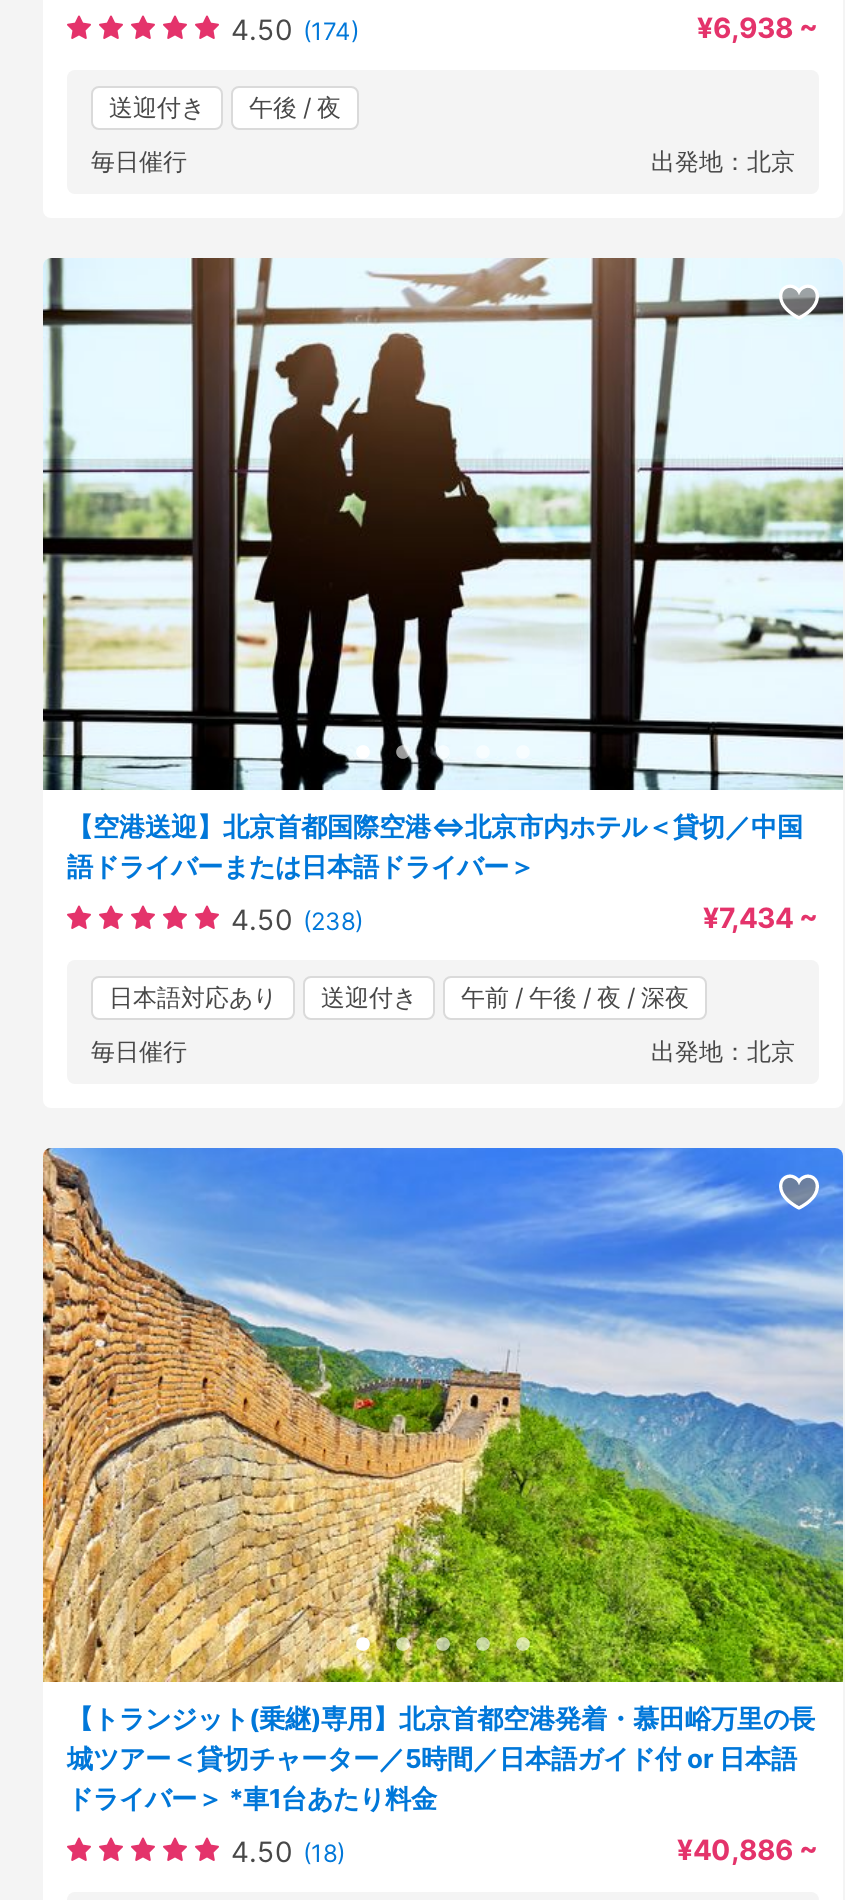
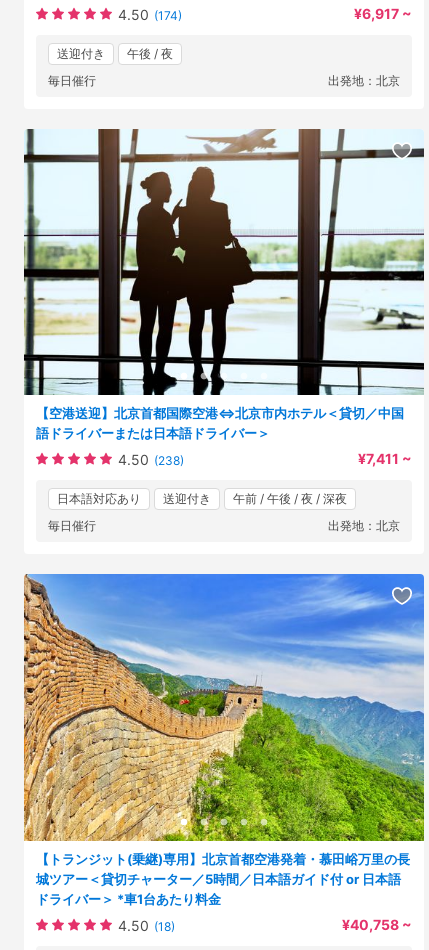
- ¥6,938 ~
+ ¥6,917 ~

- ¥7,434 ~
+ ¥7,411 ~

- ¥40,886 ~
+ ¥40,758 ~
